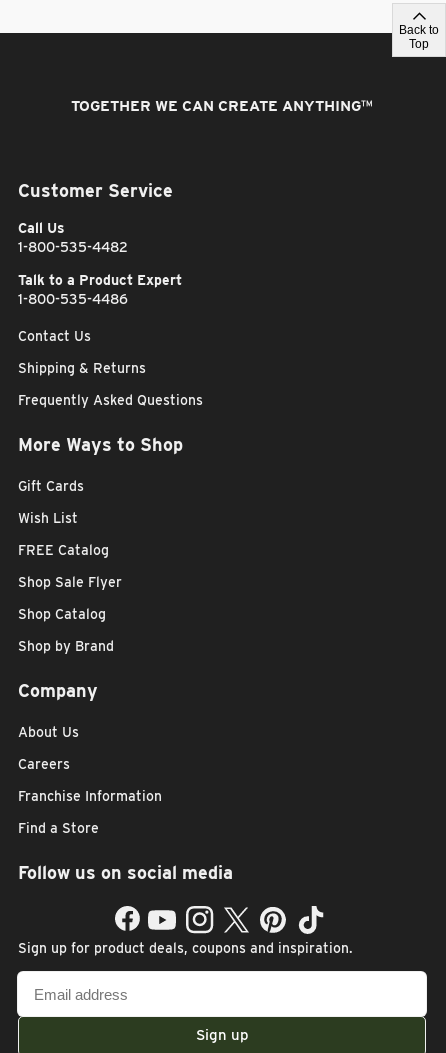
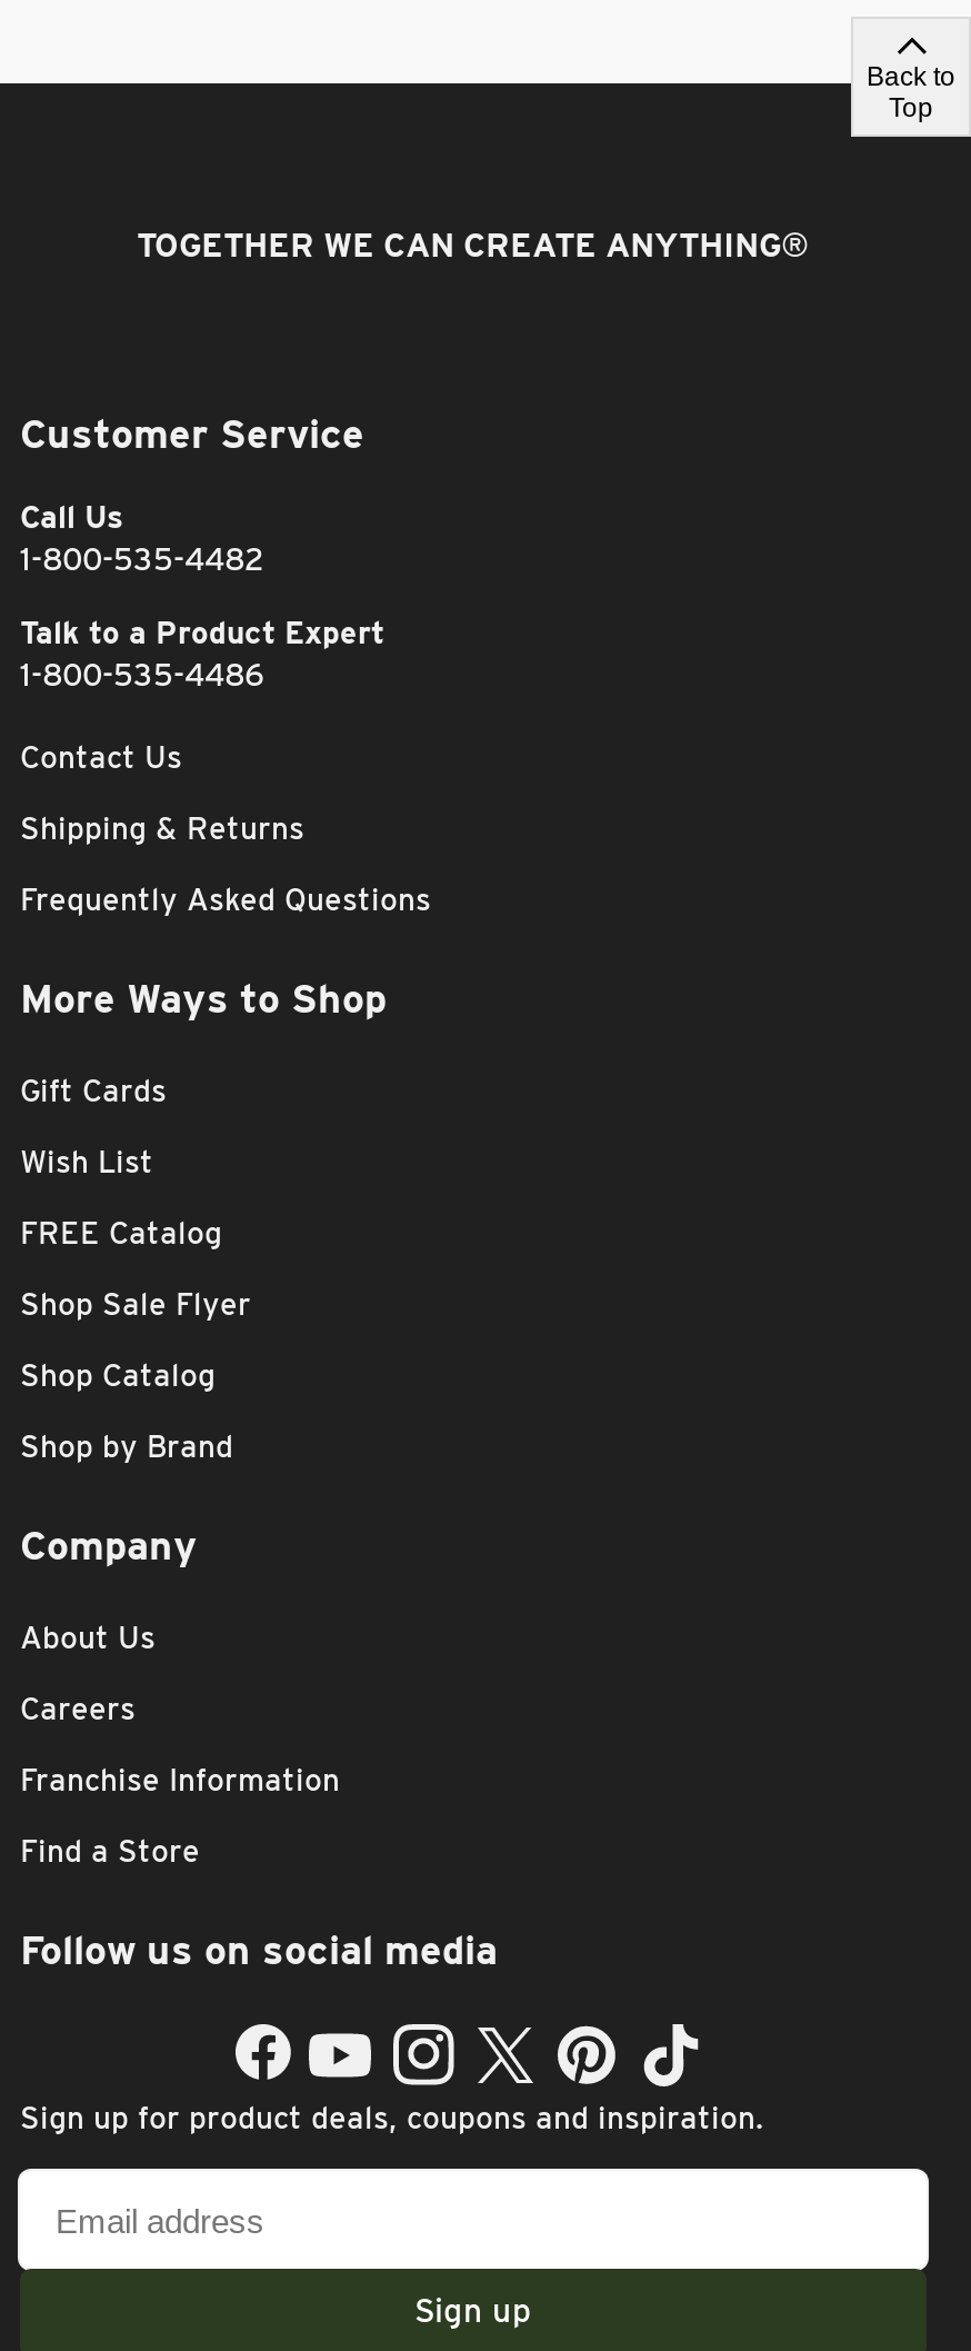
- TOGETHER WE CAN CREATE ANYTHING™
+ TOGETHER WE CAN CREATE ANYTHING®
